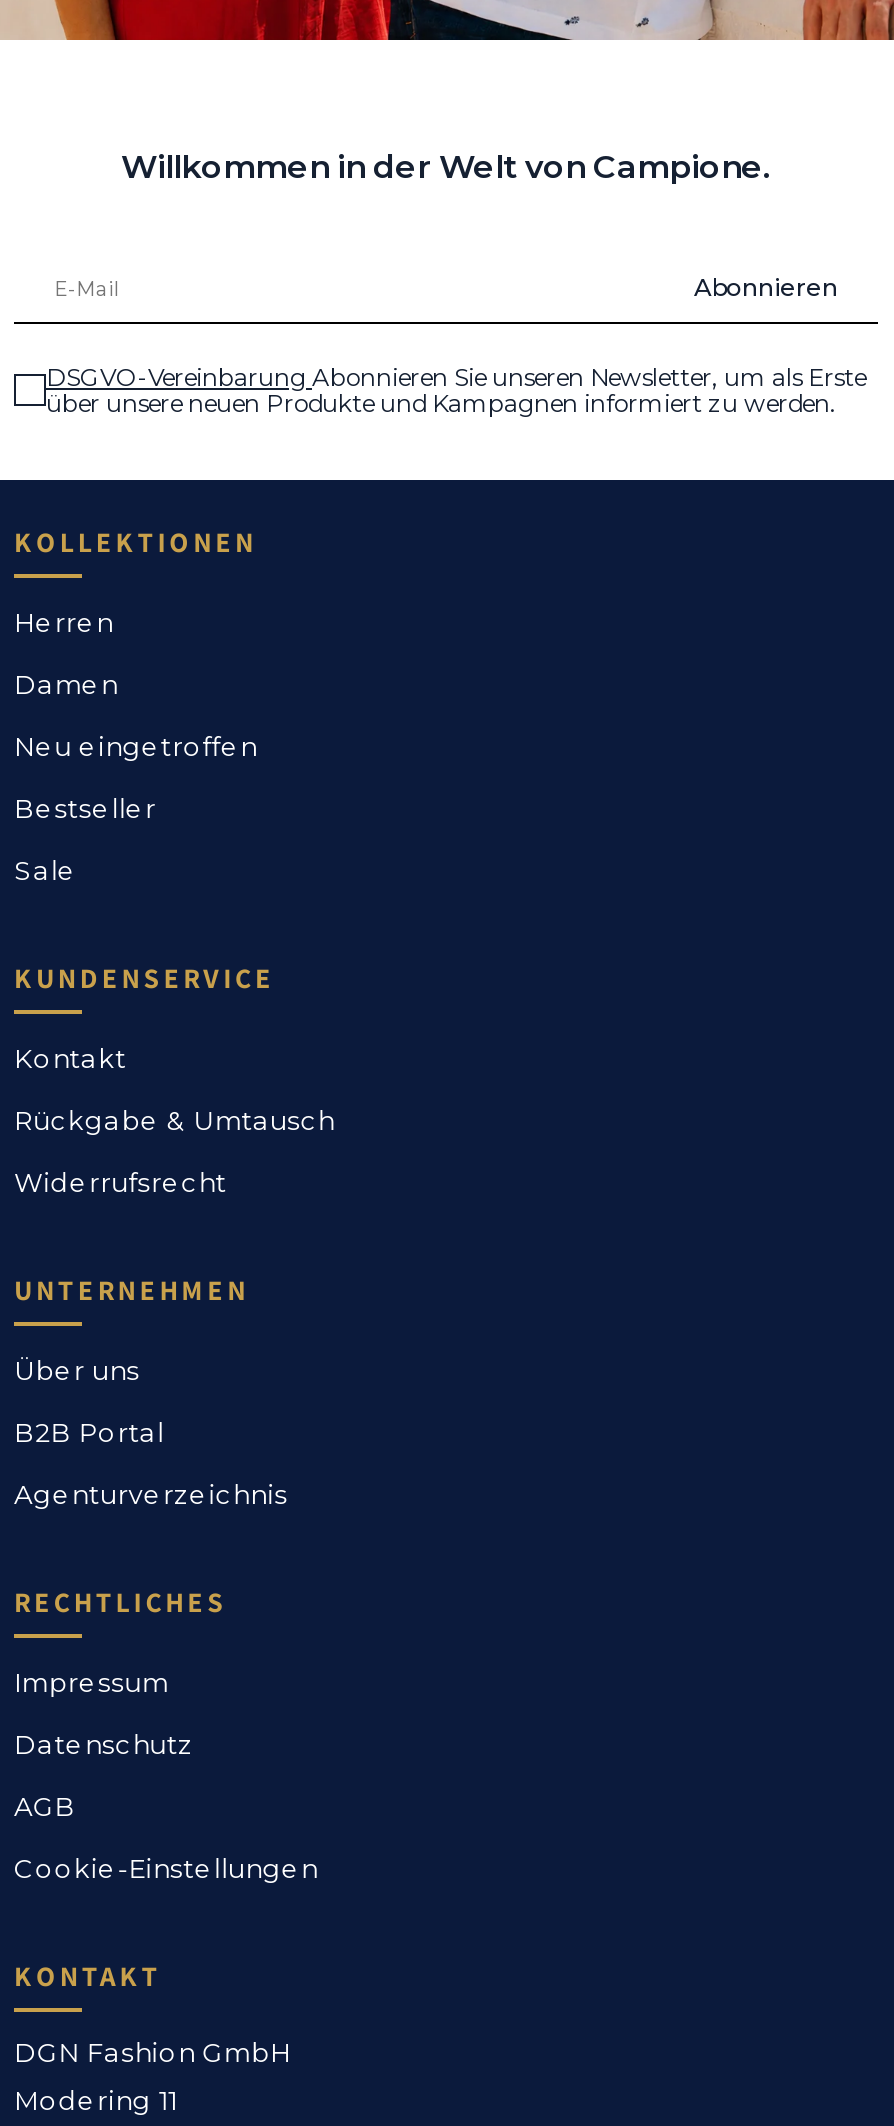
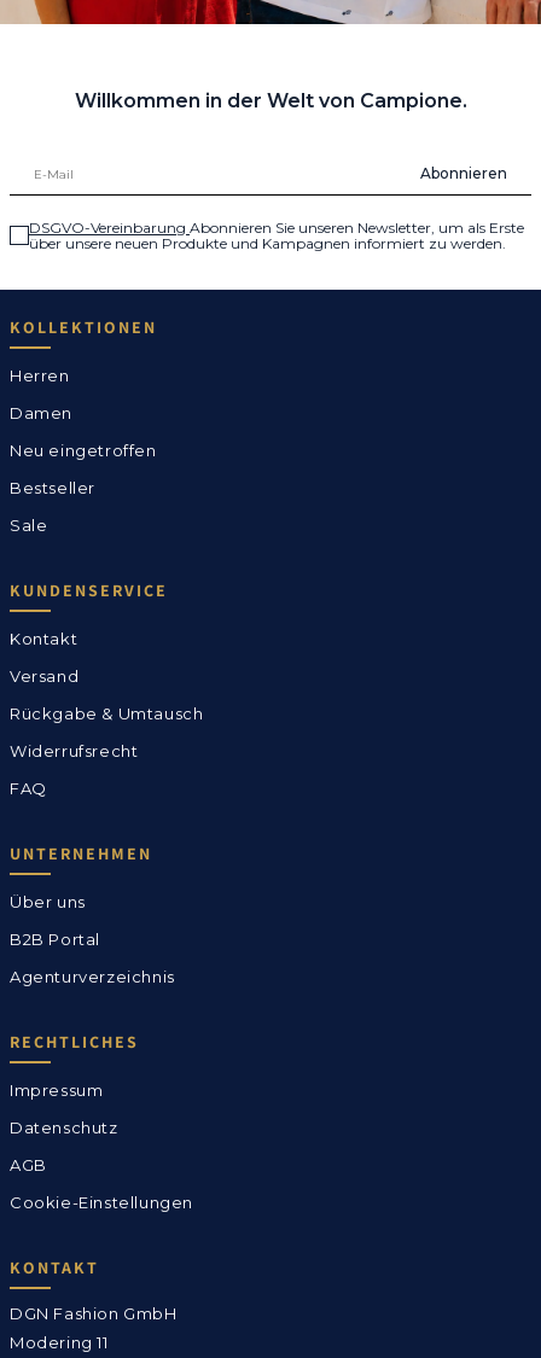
+ Versand

+ FAQ
